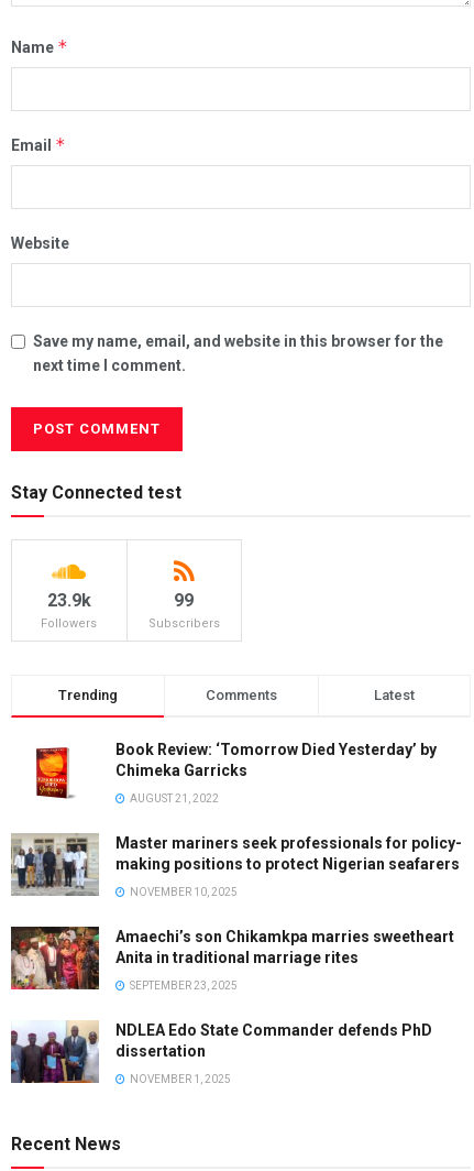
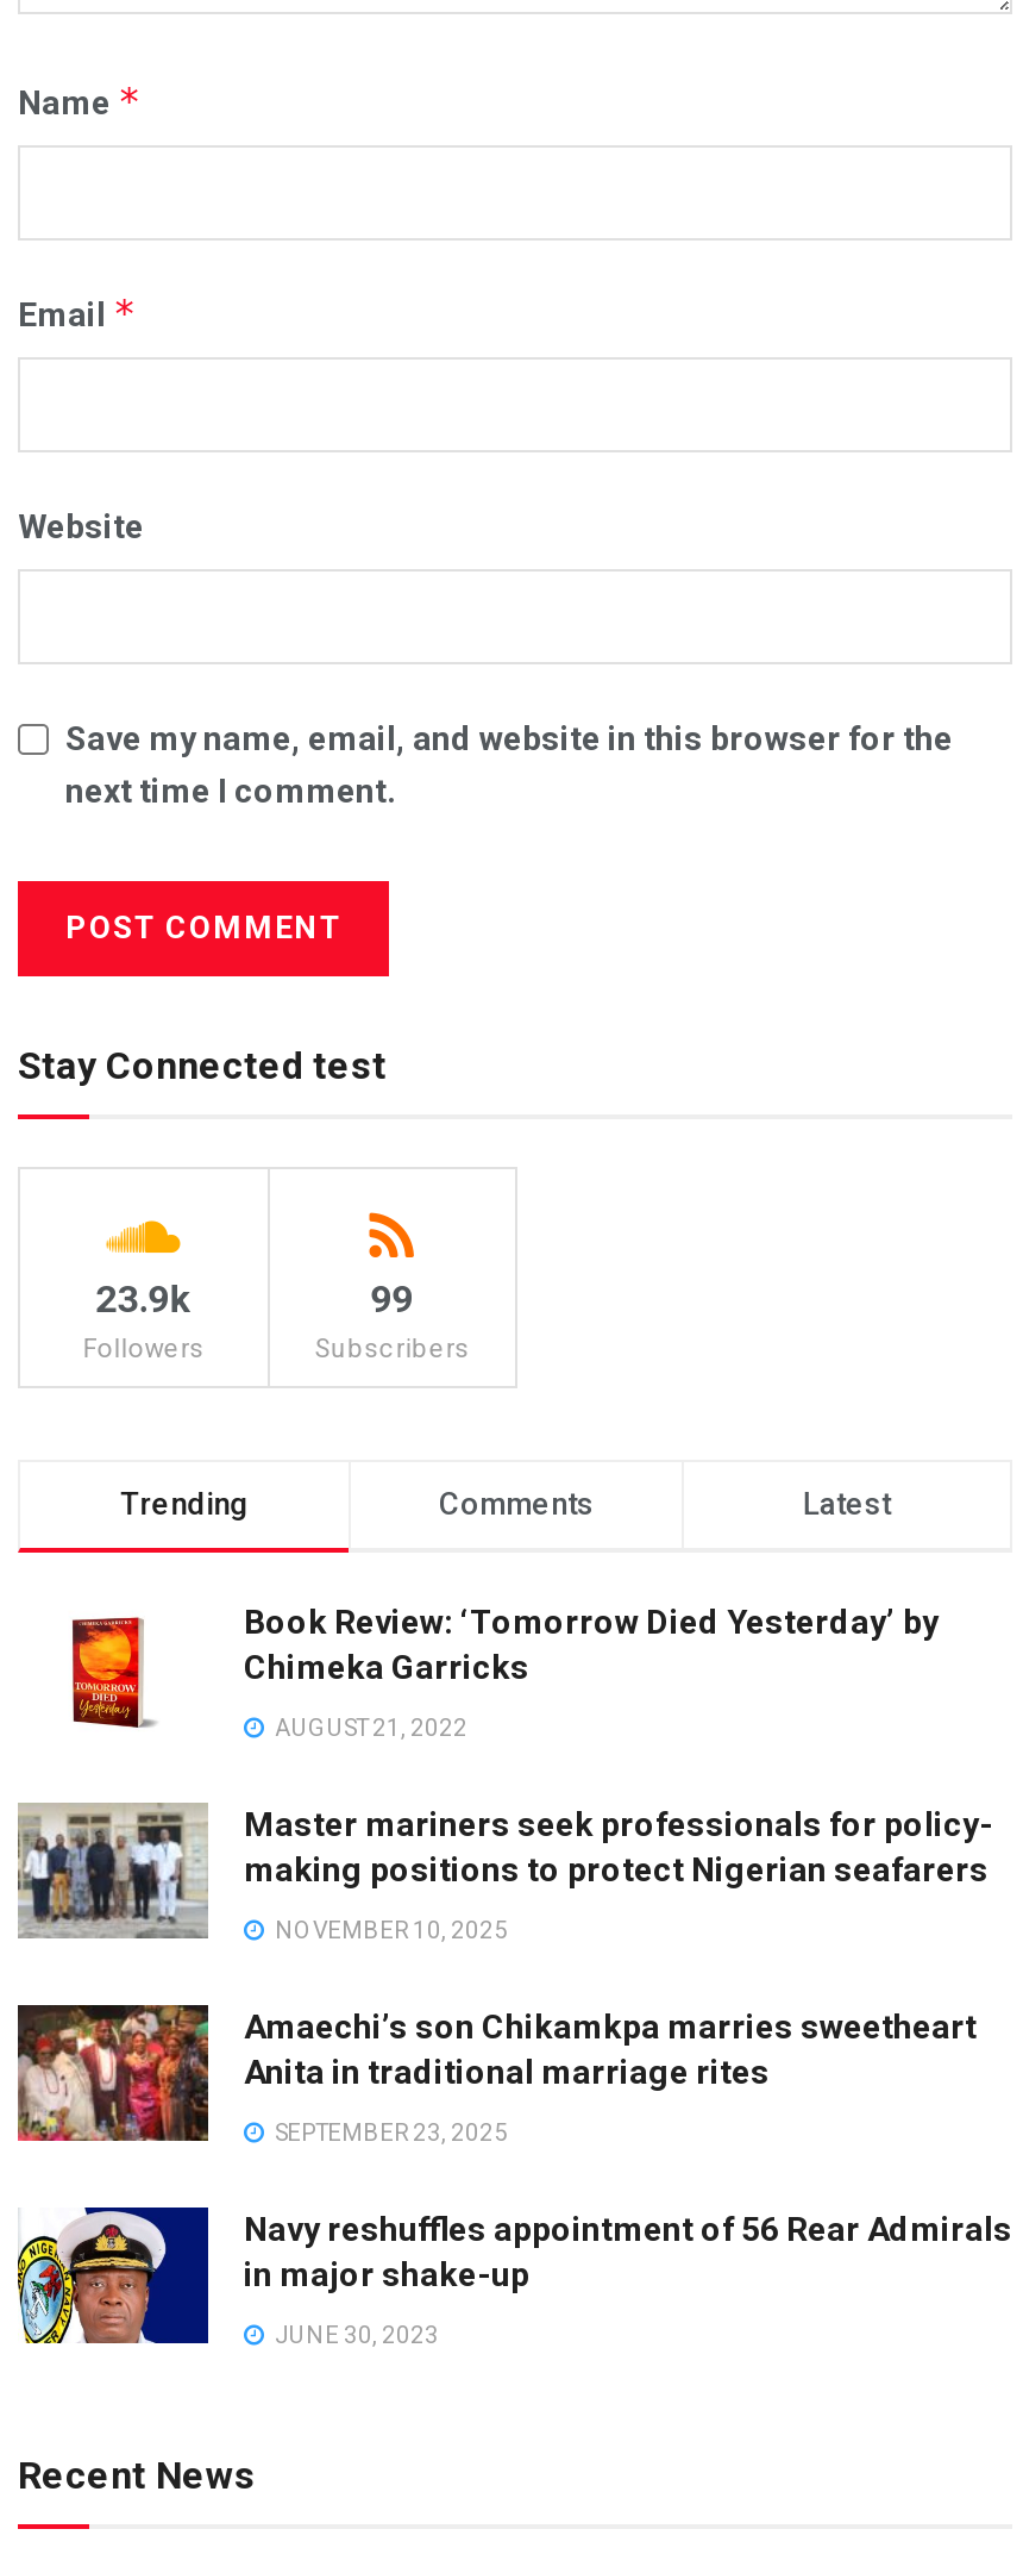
- [image]
- NDLEA Edo State Commander defends PhD
- dissertation
+ [image]
+ Navy reshuffles appointment of 56 Rear Admirals
+ in major shake-up

- NOVEMBER 1, 2025
+ JUNE 30, 2023
